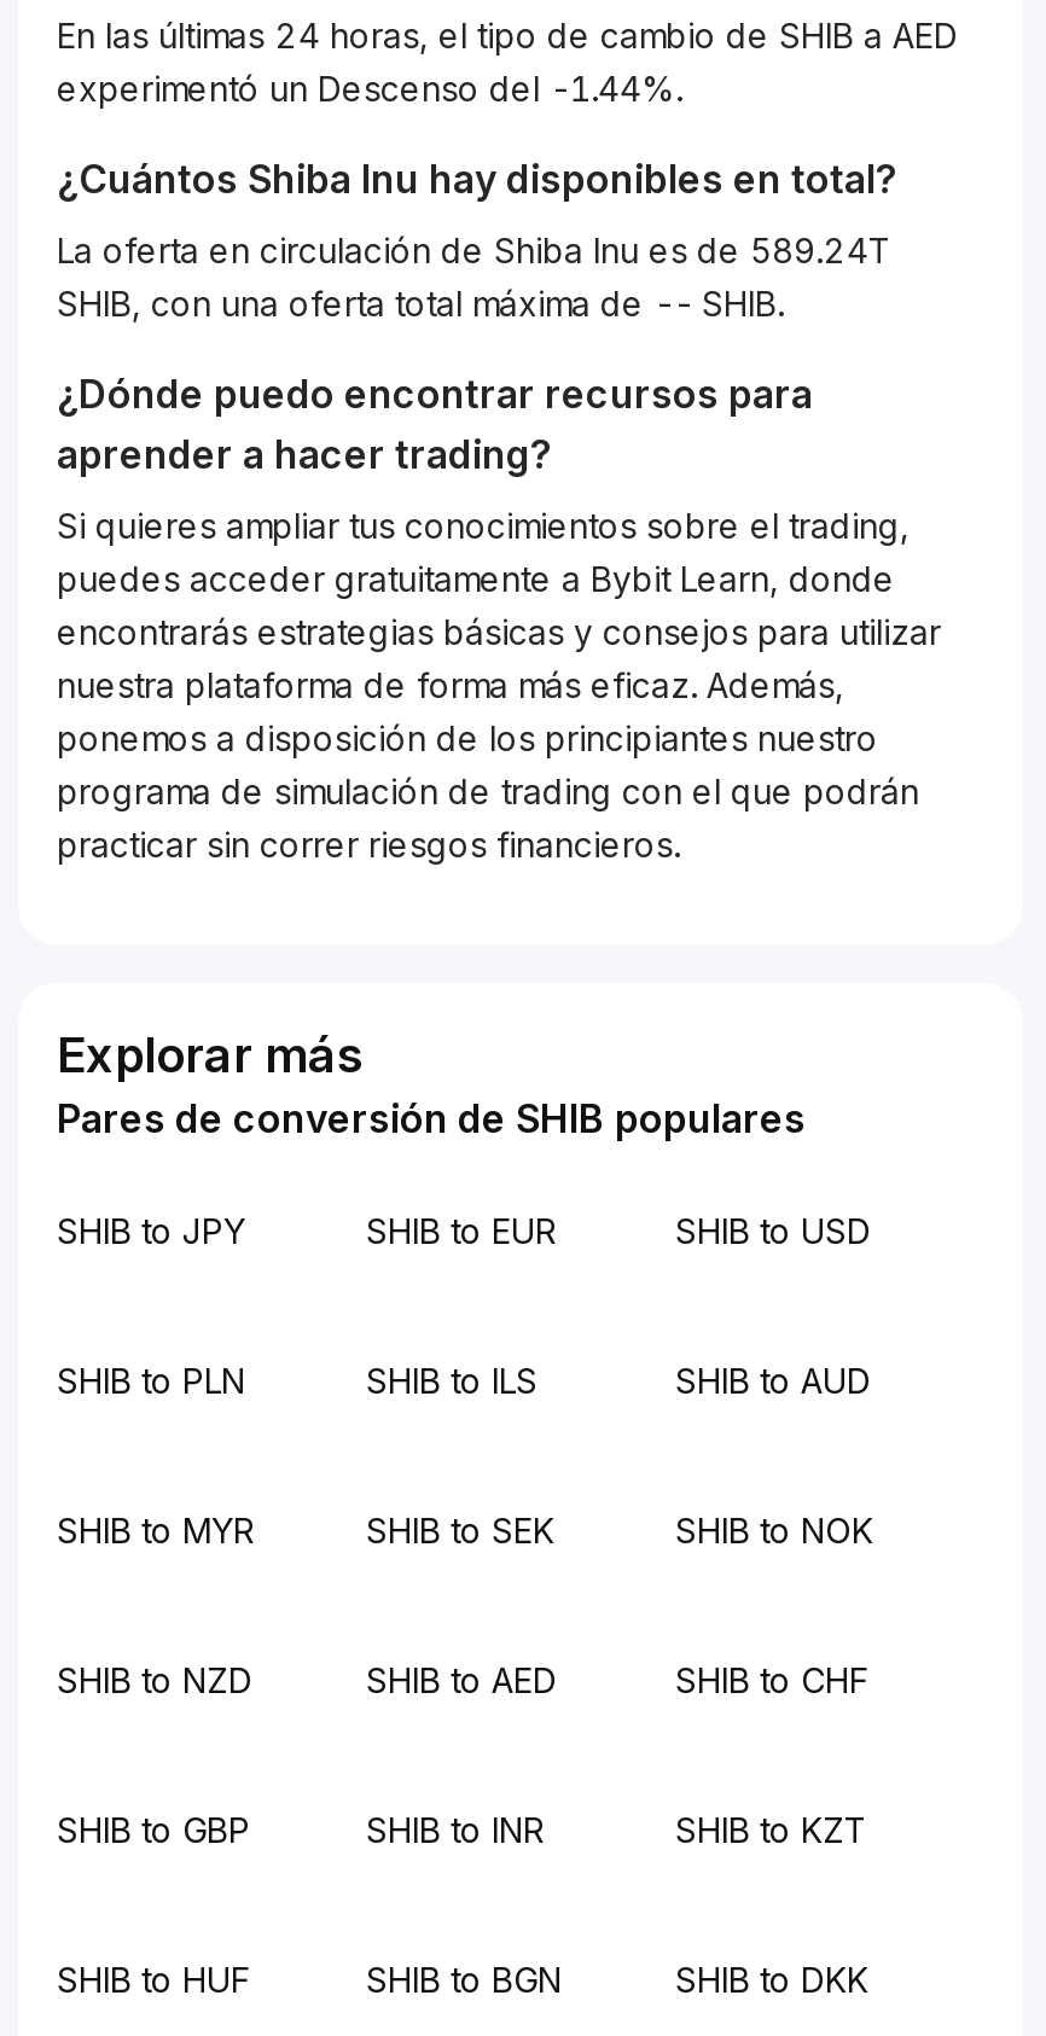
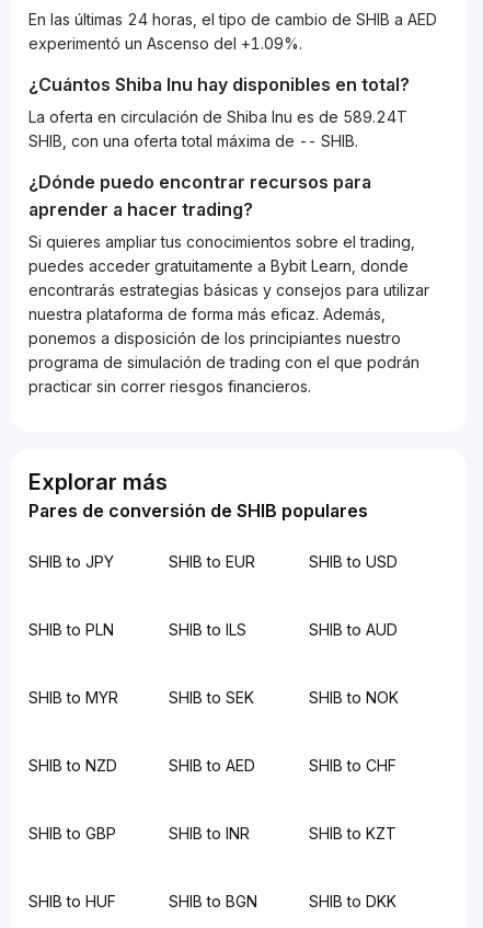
- experimentó un Descenso del -1.44%.
+ experimentó un Ascenso del +1.09%.
